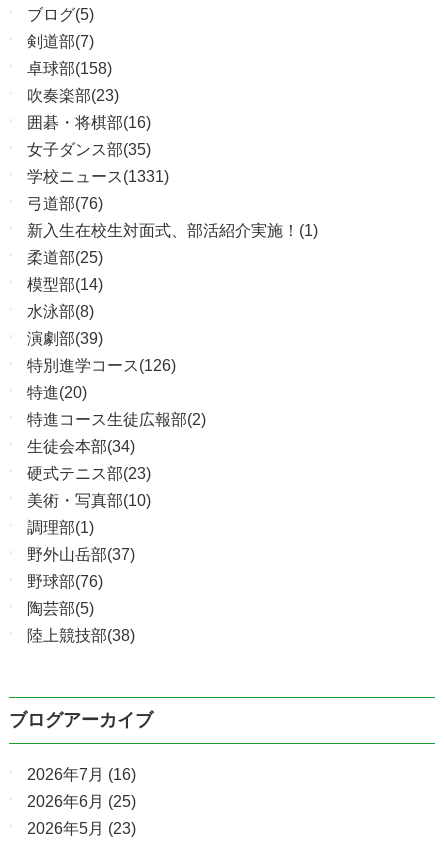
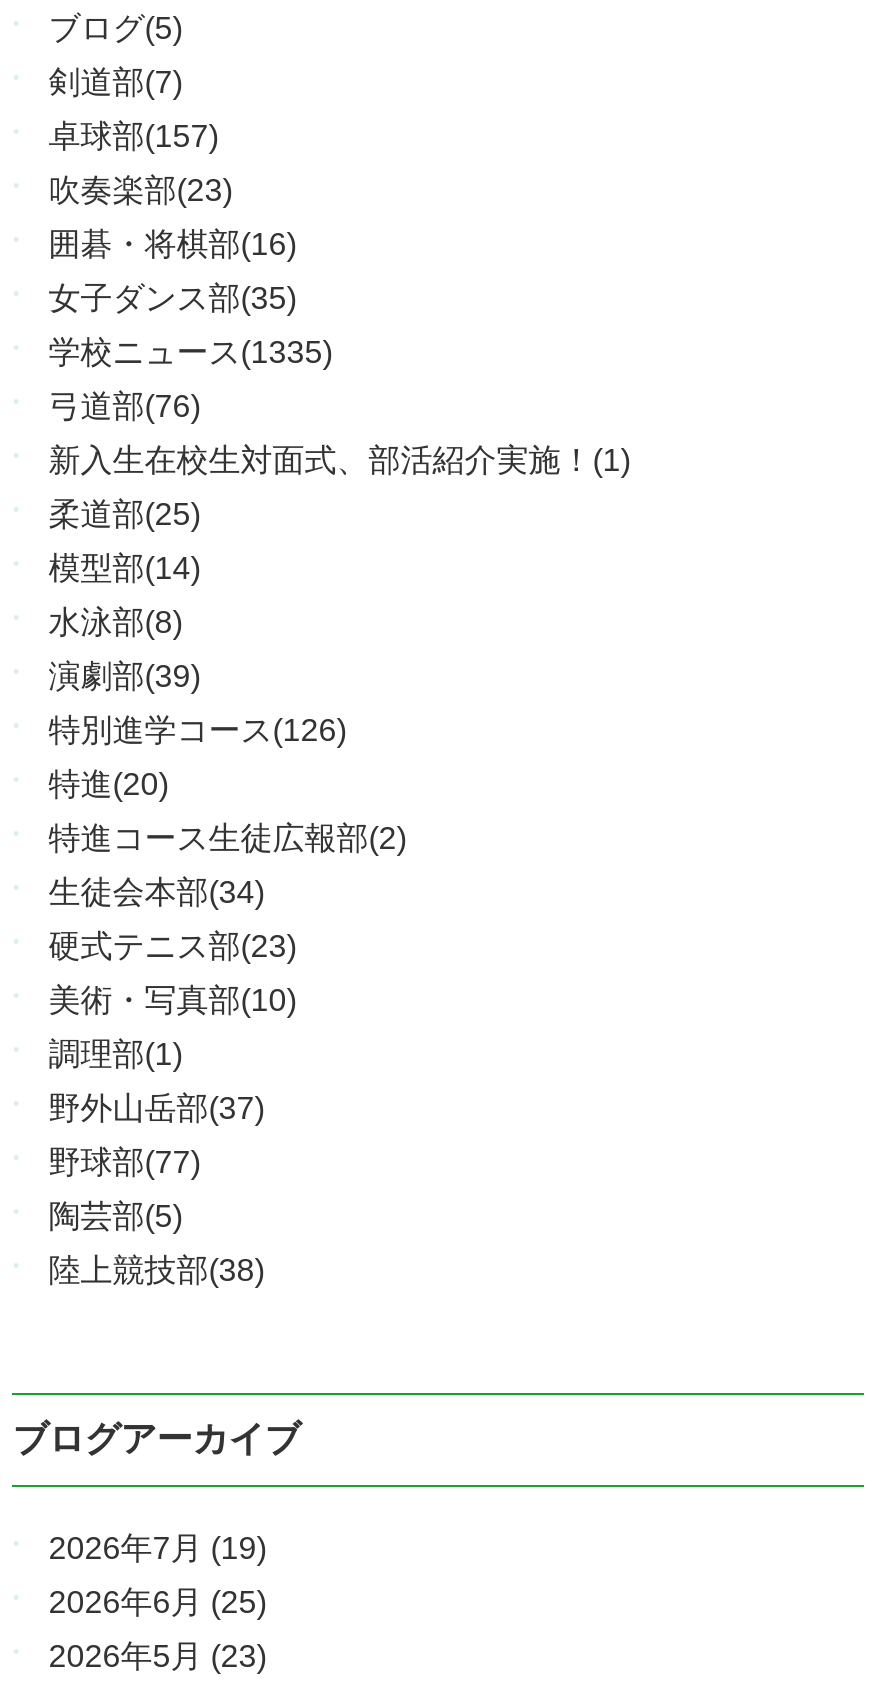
- 卓球部(158)
+ 卓球部(157)

- 学校ニュース(1331)
+ 学校ニュース(1335)

- 野球部(76)
+ 野球部(77)

- 2026年7月(16)
+ 2026年7月(19)
